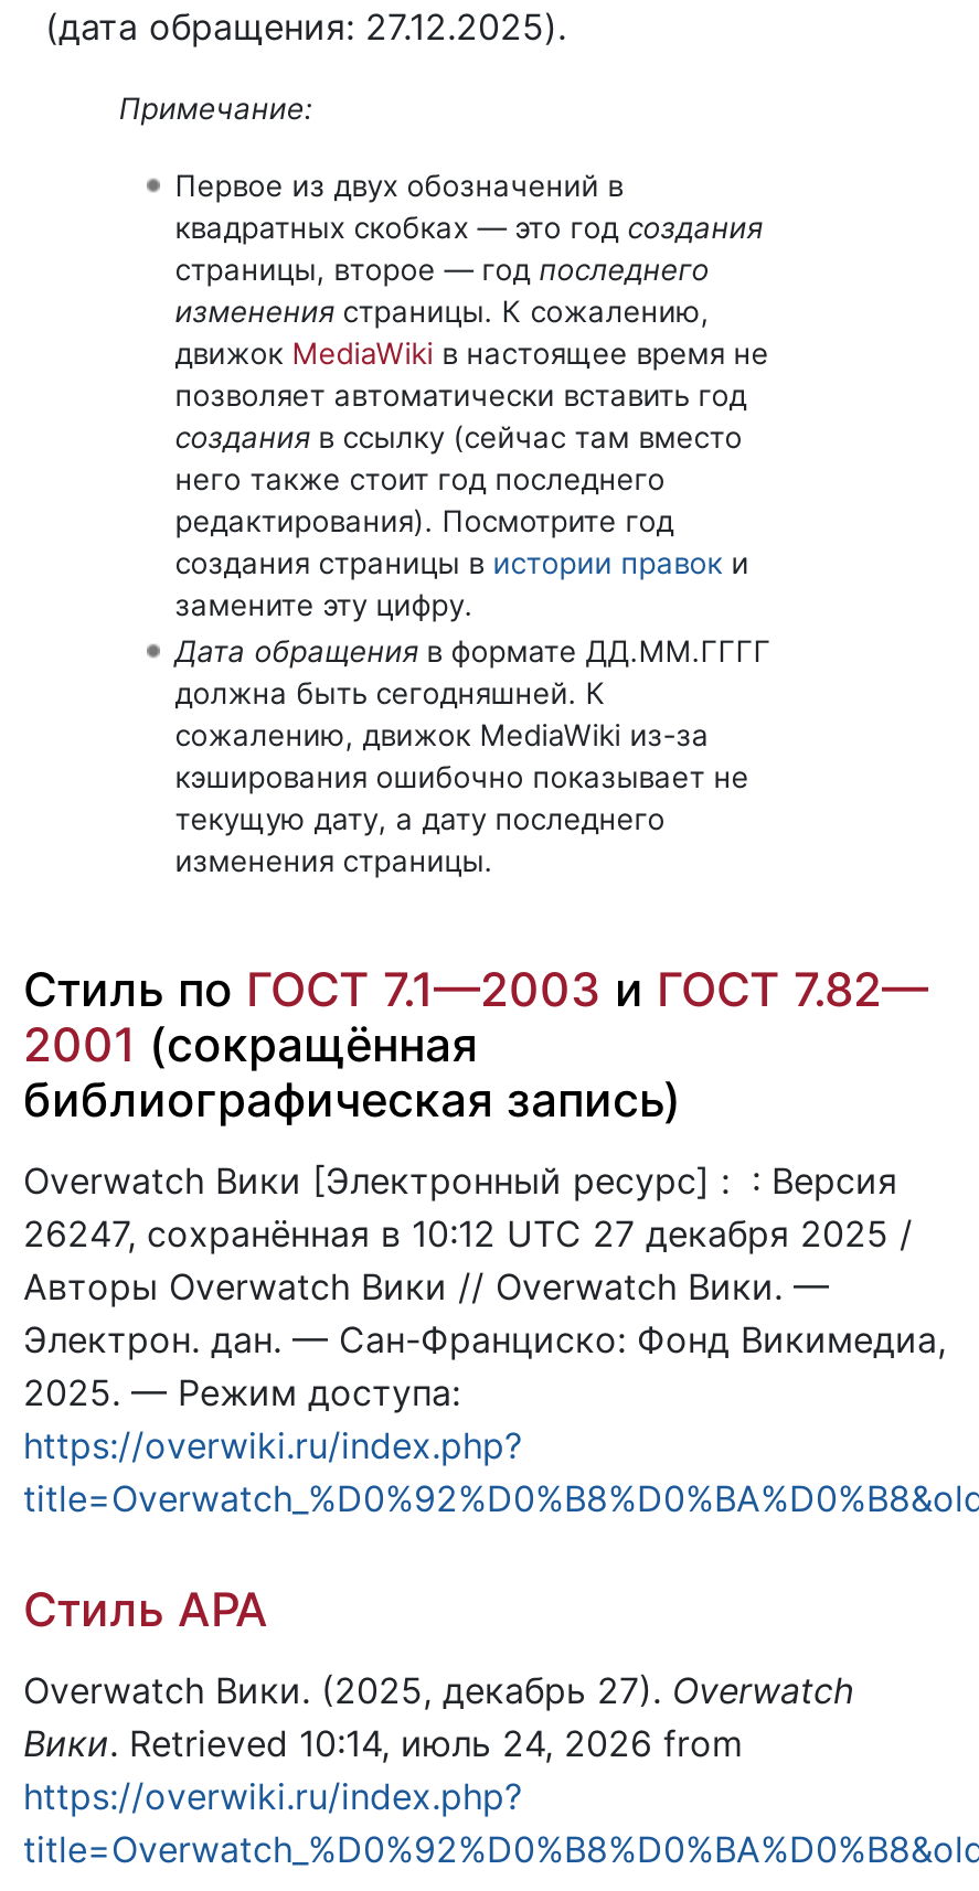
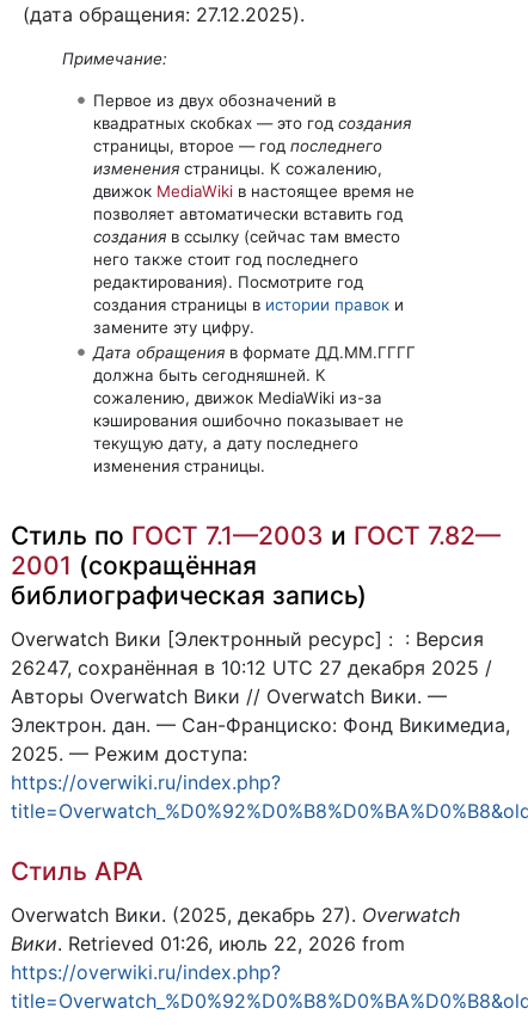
- Вики. Retrieved 10:14, июль 24, 2026 from
+ Вики. Retrieved 01:26, июль 22, 2026 from
